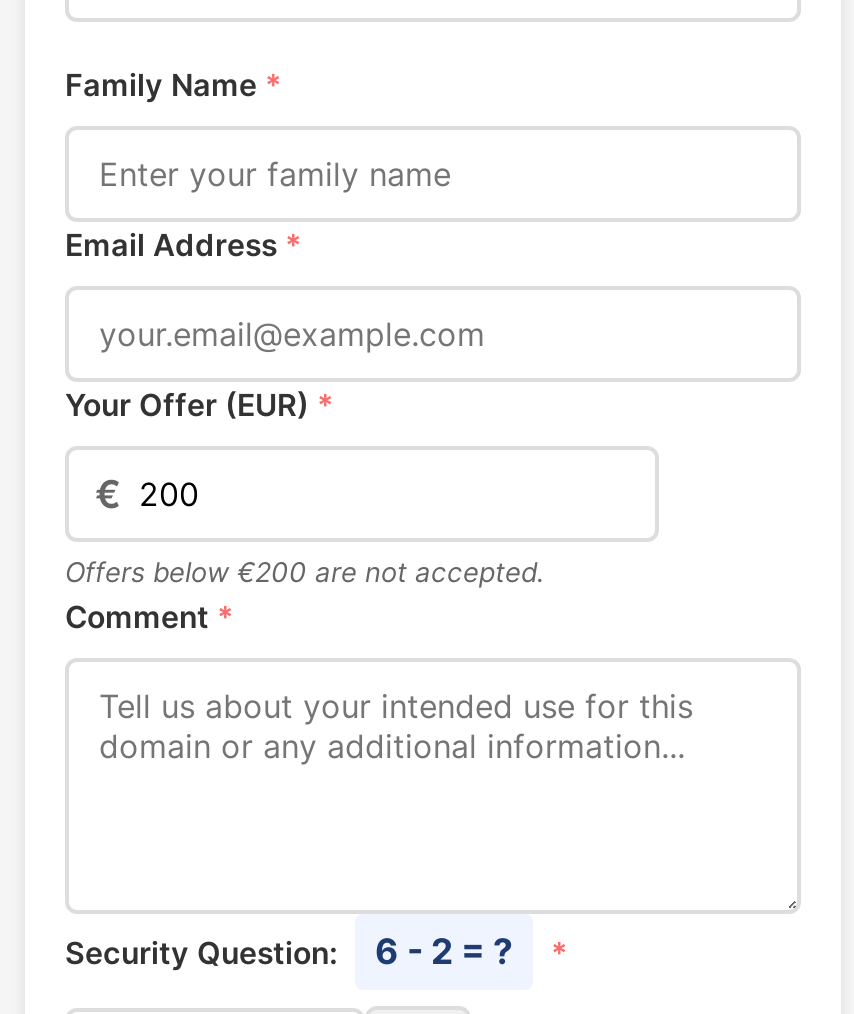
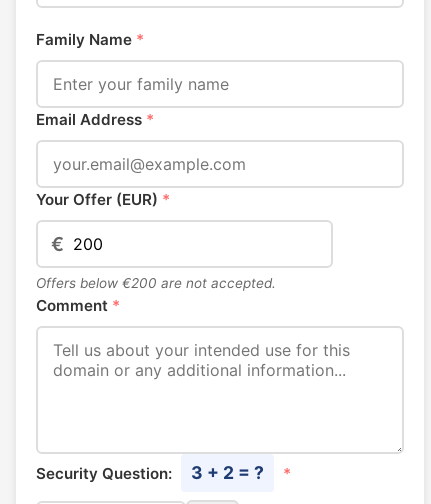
- 6 - 2 = ?
+ 3 + 2 = ?
